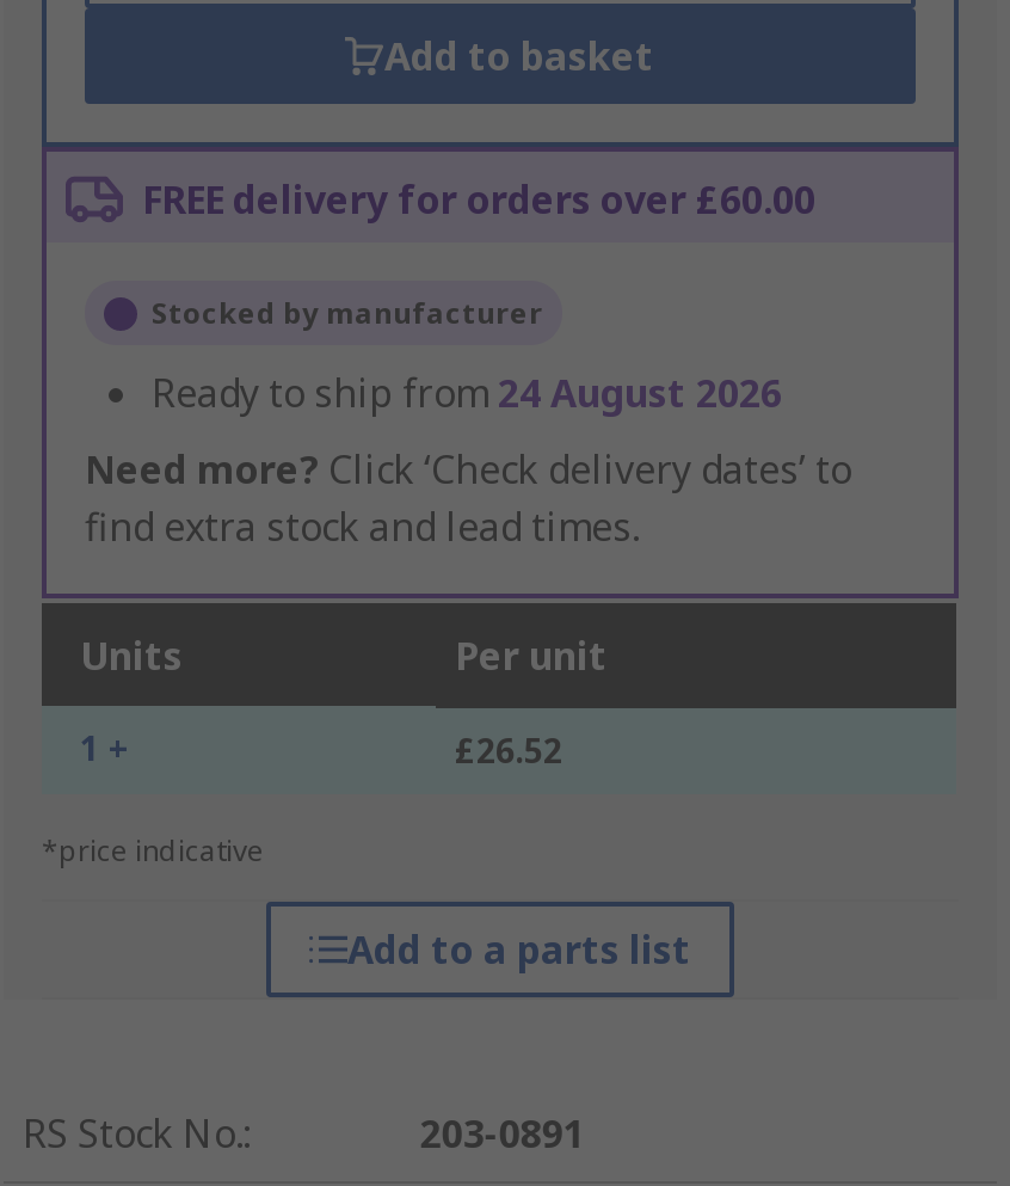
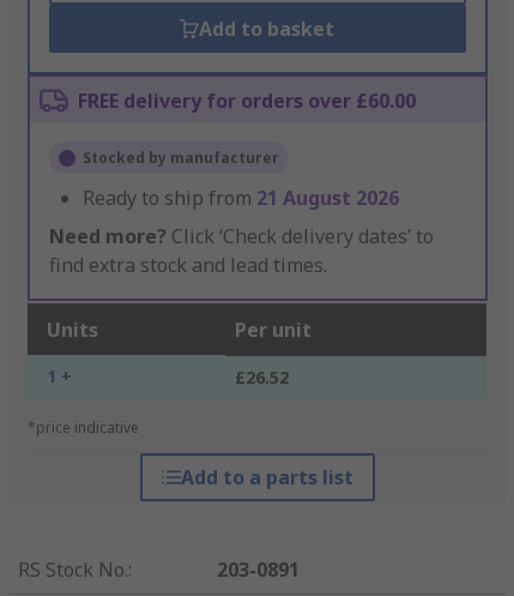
- Ready to ship from 24 August 2026
+ Ready to ship from 21 August 2026
